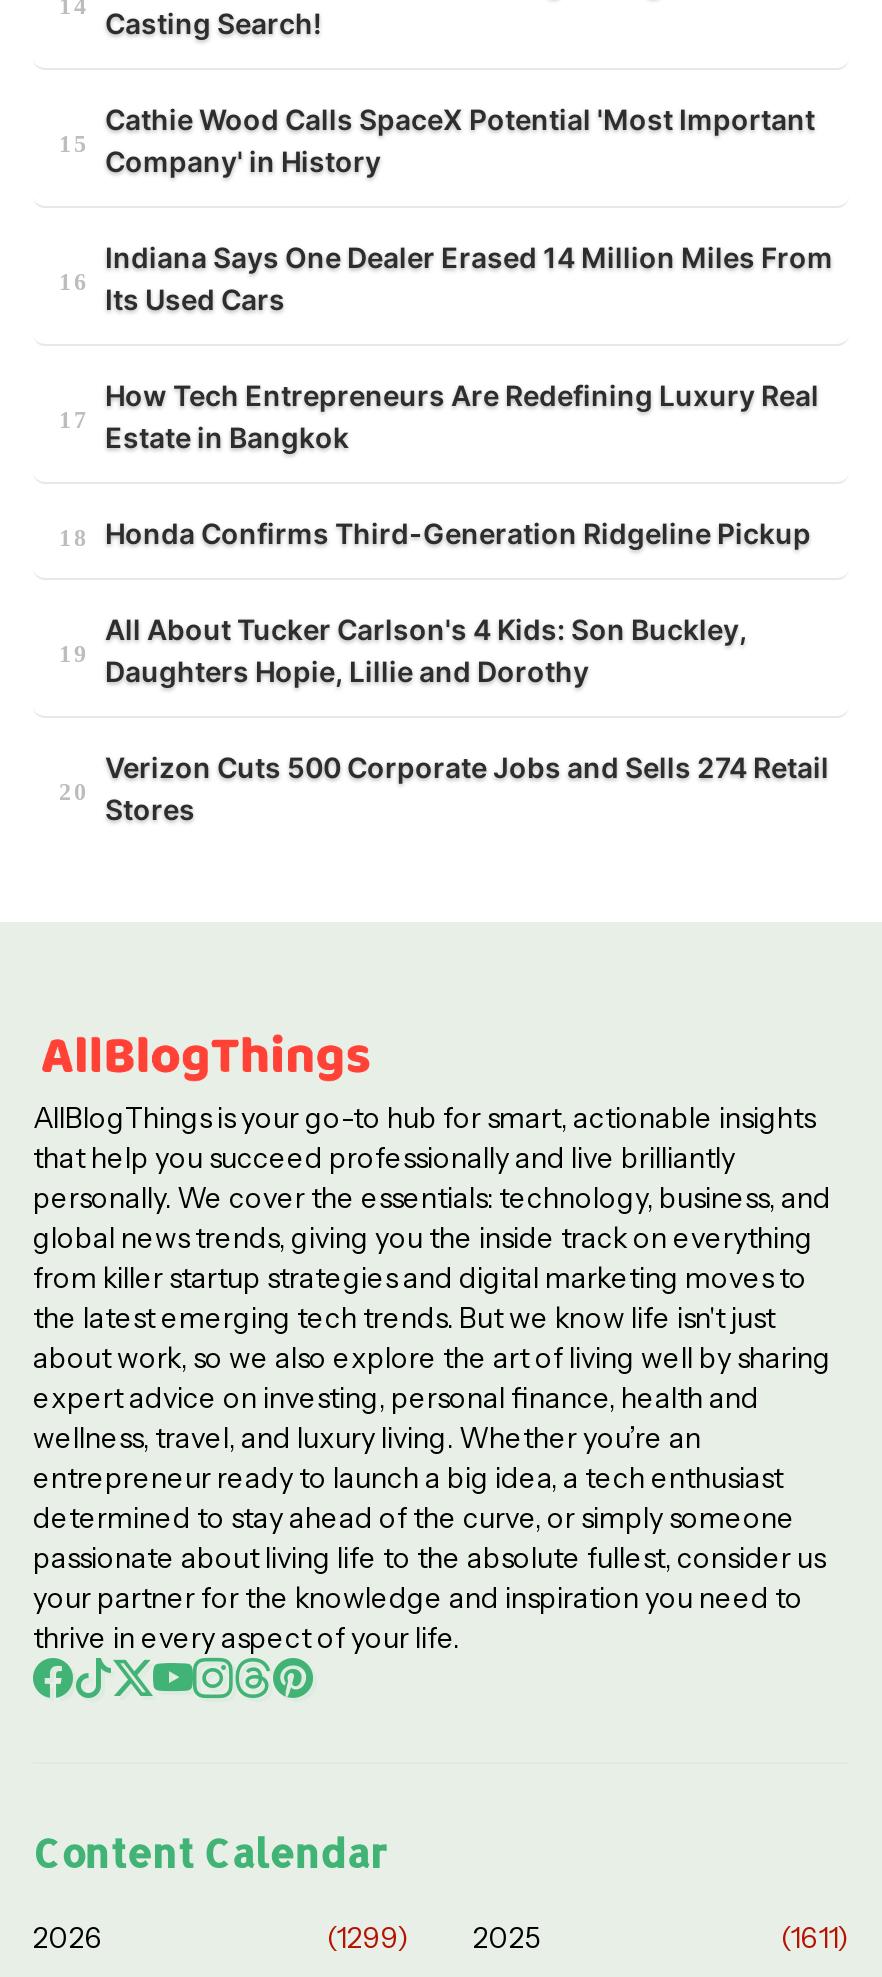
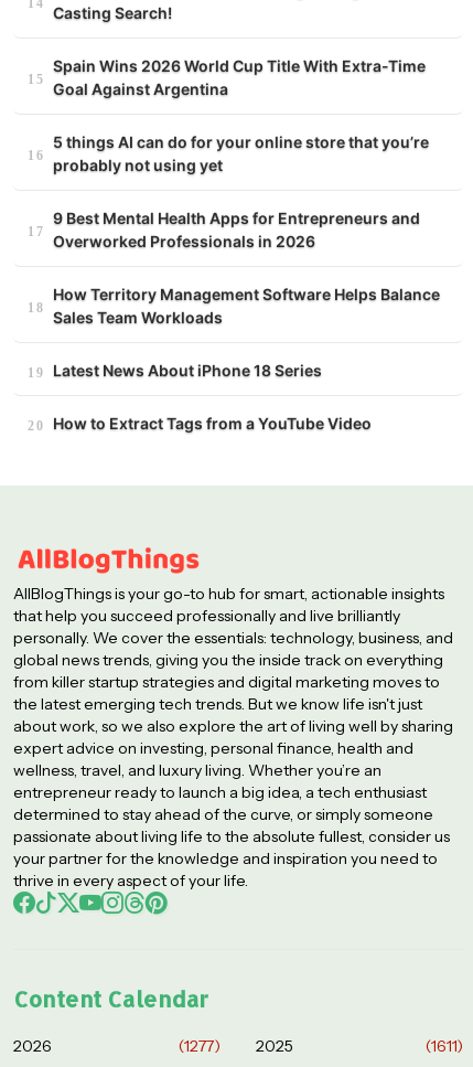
- Cathie Wood Calls SpaceX Potential 'Most Important
- Company' in History
+ Spain Wins 2026 World Cup Title With Extra-Time
+ Goal Against Argentina

- Indiana Says One Dealer Erased 14 Million Miles From
- Its Used Cars
+ 5 things AI can do for your online store that you’re
+ probably not using yet

- How Tech Entrepreneurs Are Redefining Luxury Real
- Estate in Bangkok
+ 9 Best Mental Health Apps for Entrepreneurs and
+ Overworked Professionals in 2026

- Honda Confirms Third-Generation Ridgeline Pickup
+ How Territory Management Software Helps Balance
+ Sales Team Workloads

- All About Tucker Carlson's 4 Kids: Son Buckley,
- Daughters Hopie, Lillie and Dorothy
+ Latest News About iPhone 18 Series

- Verizon Cuts 500 Corporate Jobs and Sells 274 Retail
- Stores
+ How to Extract Tags from a YouTube Video

- (1299) 2025
+ (1277) 2025
